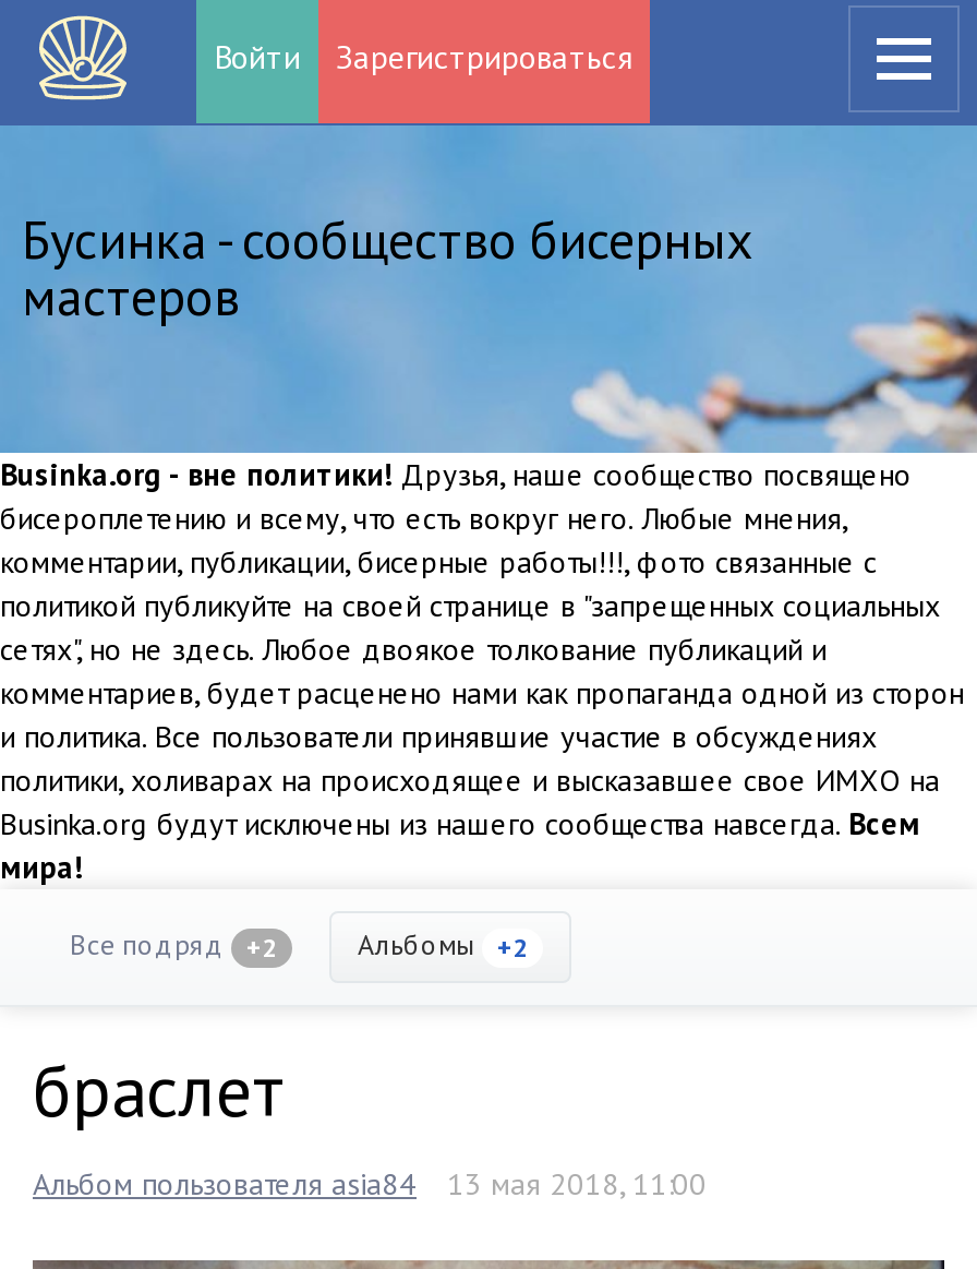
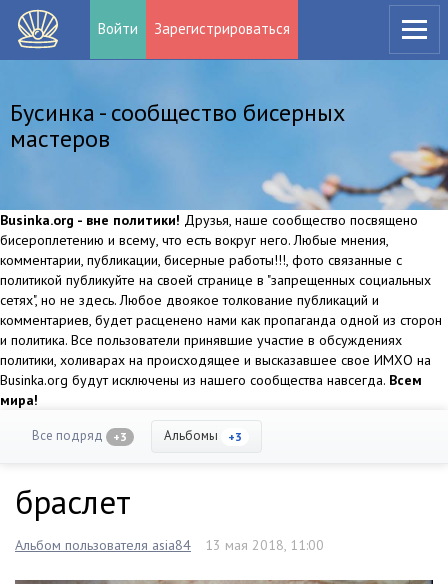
- Все подряд +2
+ Все подряд +3

- Альбомы +2
+ Альбомы +3
